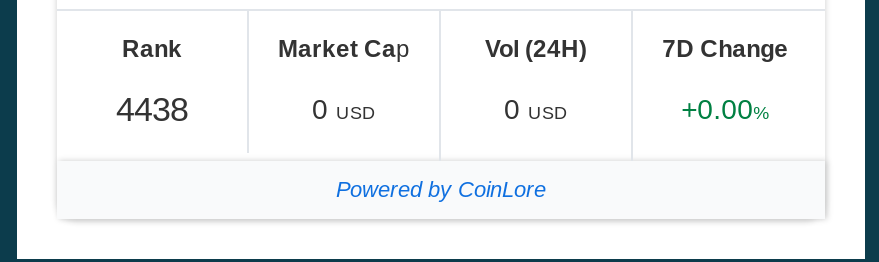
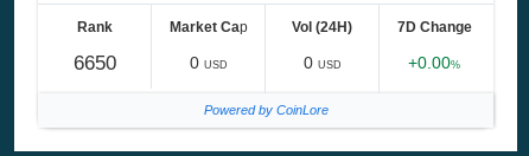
- 4438
+ 6650
